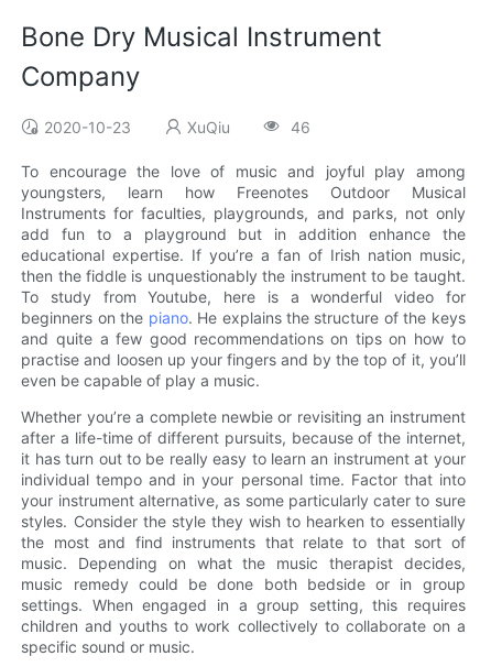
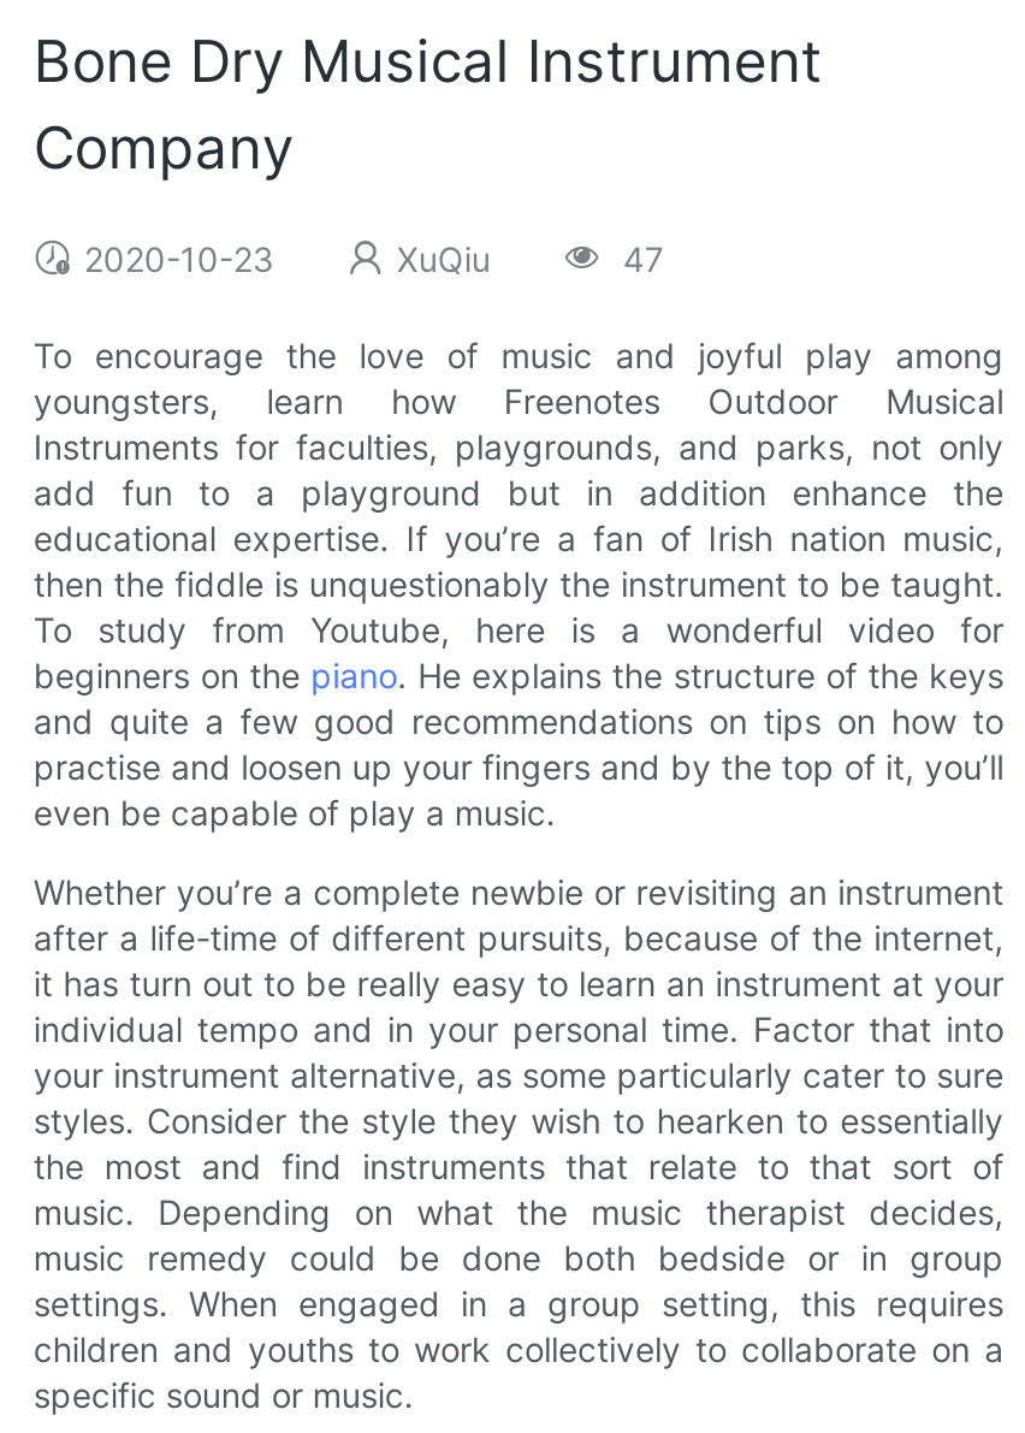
- 46
+ 47
